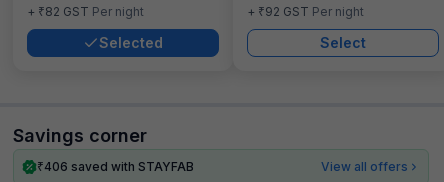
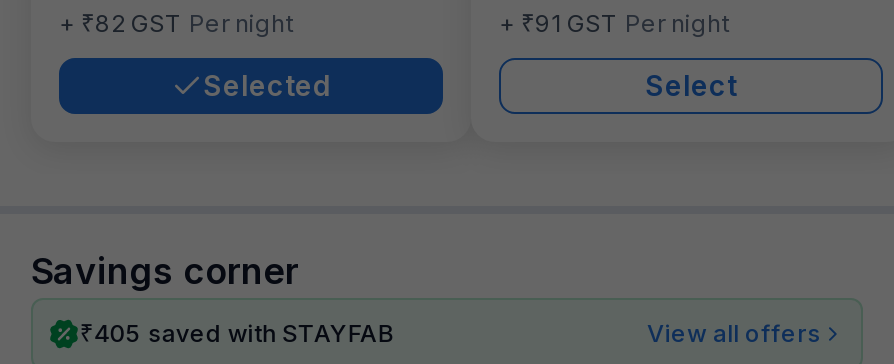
- + ₹92 GST Per night
+ + ₹91 GST Per night

- ₹406 saved with STAYFAB
+ ₹405 saved with STAYFAB
